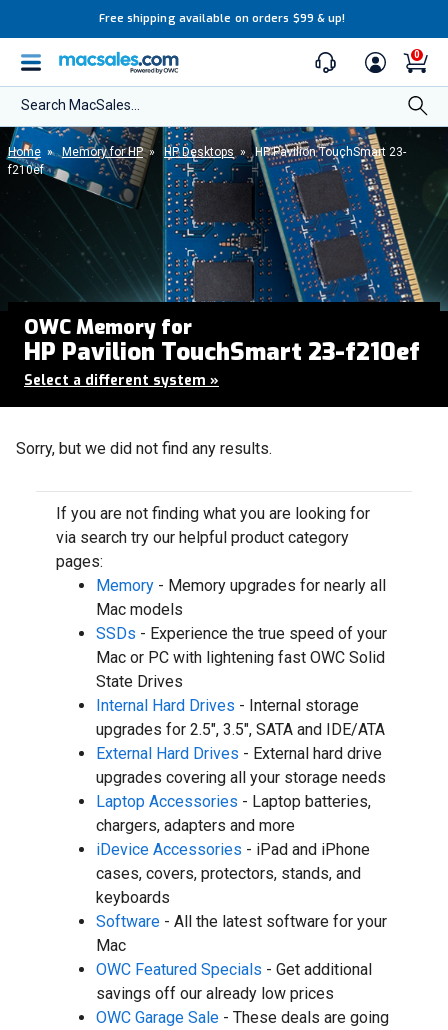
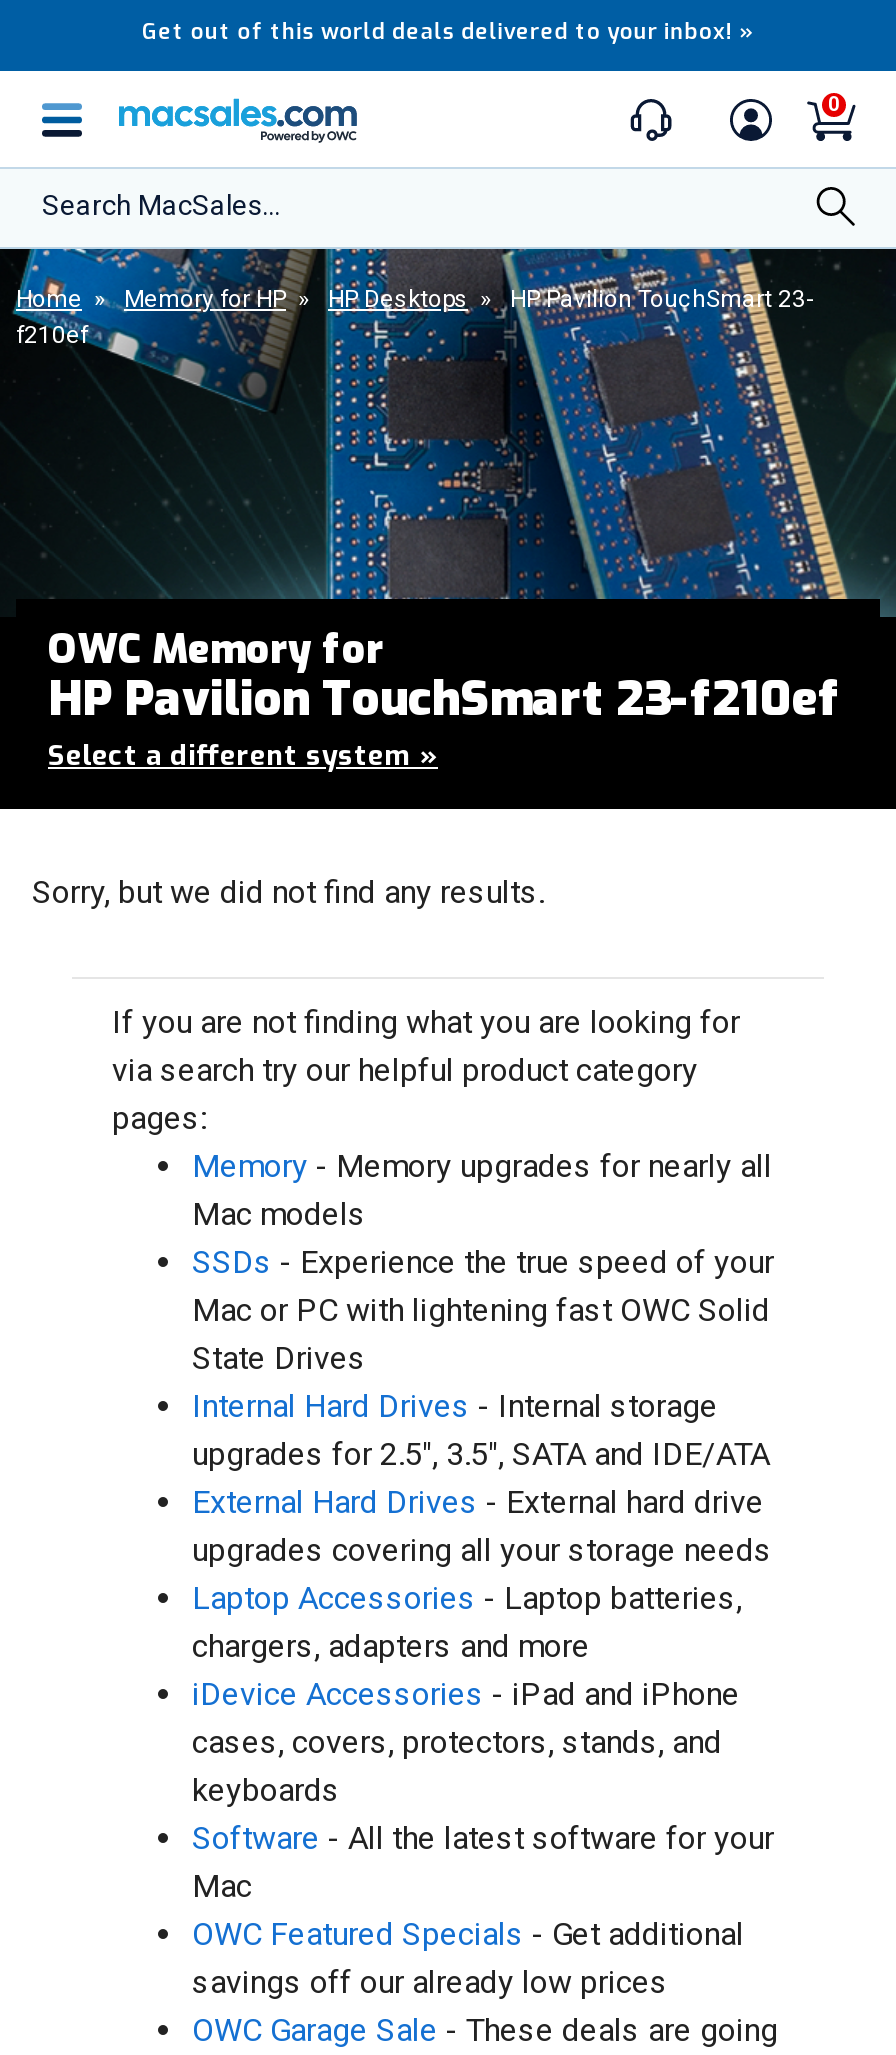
- Free shipping available on orders $99 & up!
+ Get out of this world deals delivered to your inbox! »
